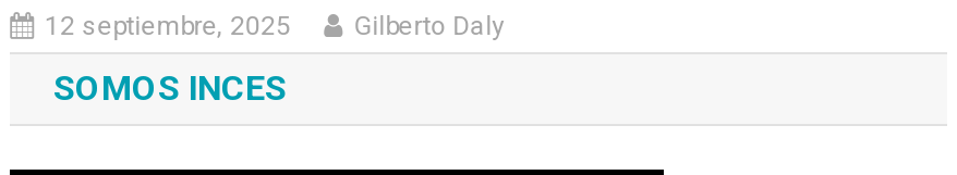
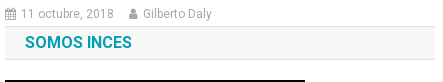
- 12 septiembre, 2025
+ 11 octubre, 2018
